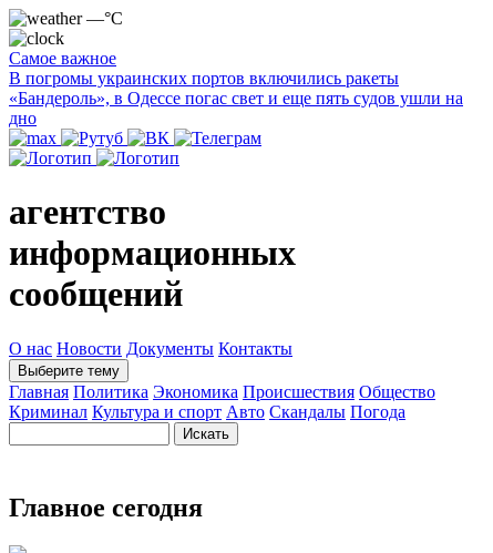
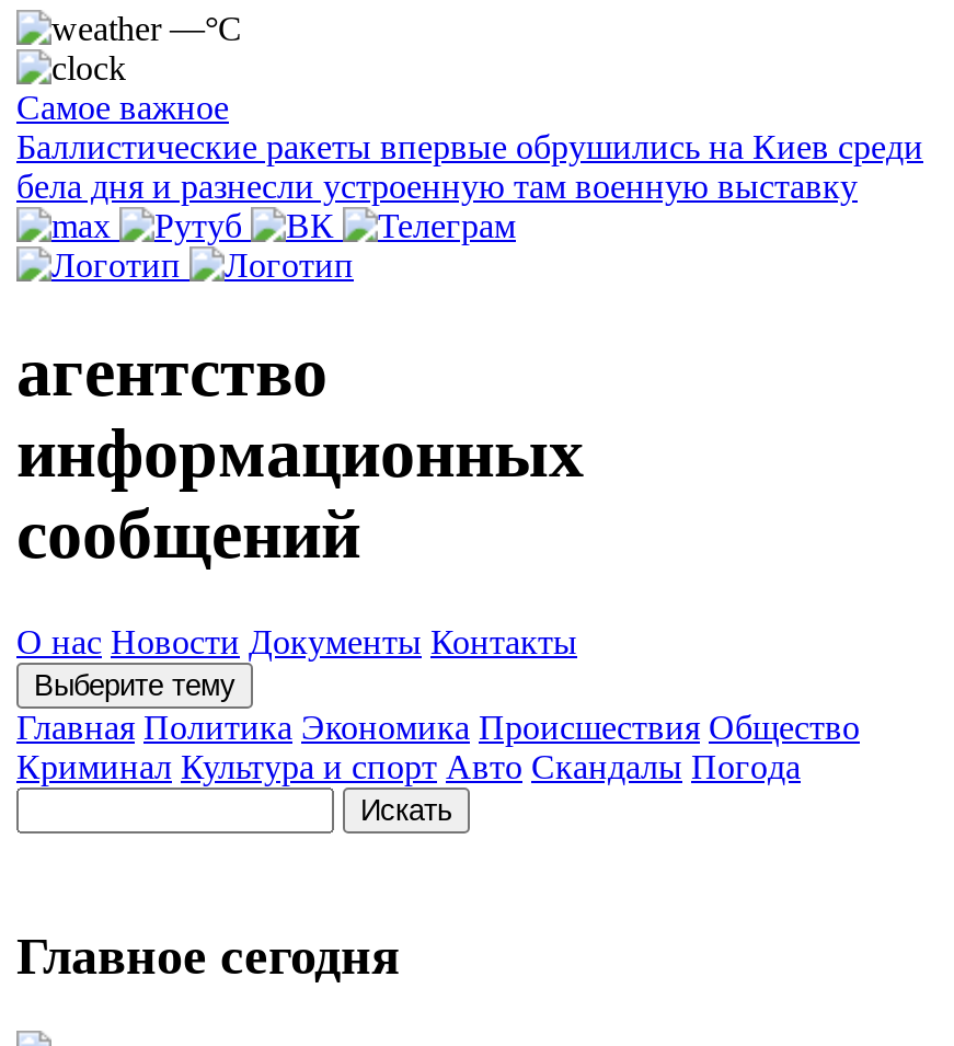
- В погромы украинских портов включились ракеты
- «Бандероль», в Одессе погас свет и еще пять судов ушли на
- дно
+ Баллистические ракеты впервые обрушились на Киев среди
+ бела дня и разнесли уcтроенную там военную выставку
